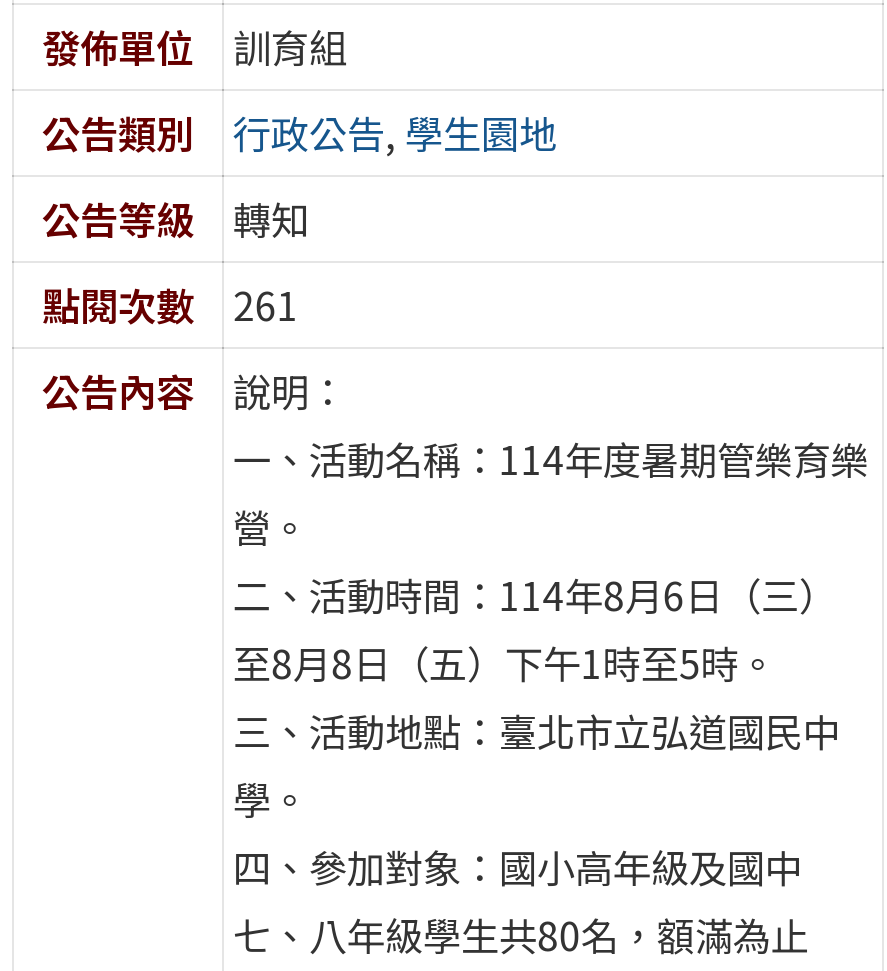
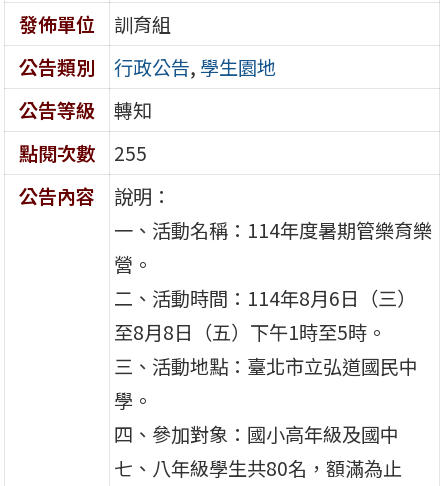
- 點閱次數 261
+ 點閱次數 255
